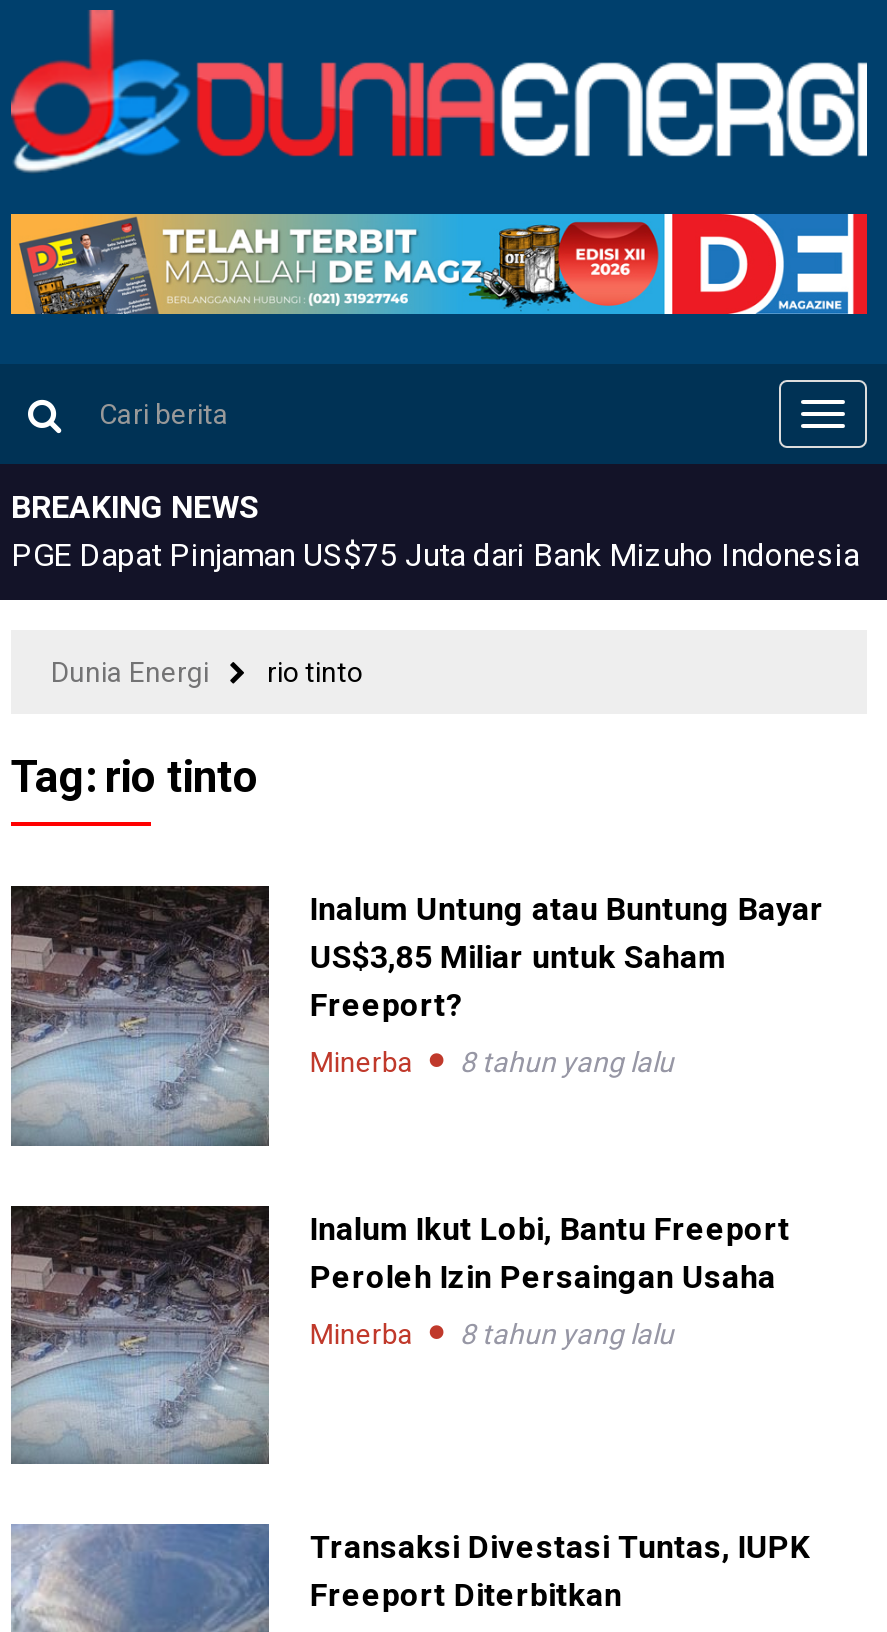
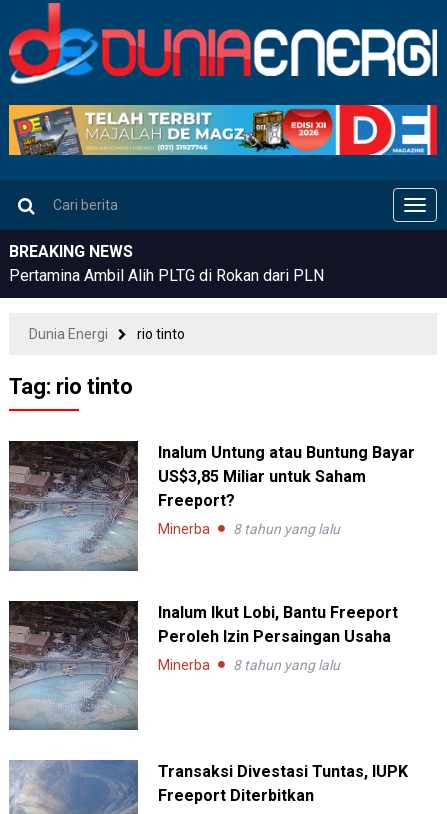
- PGE Dapat Pinjaman US$75 Juta dari Bank Mizuho Indonesia
+ Pertamina Ambil Alih PLTG di Rokan dari PLN
